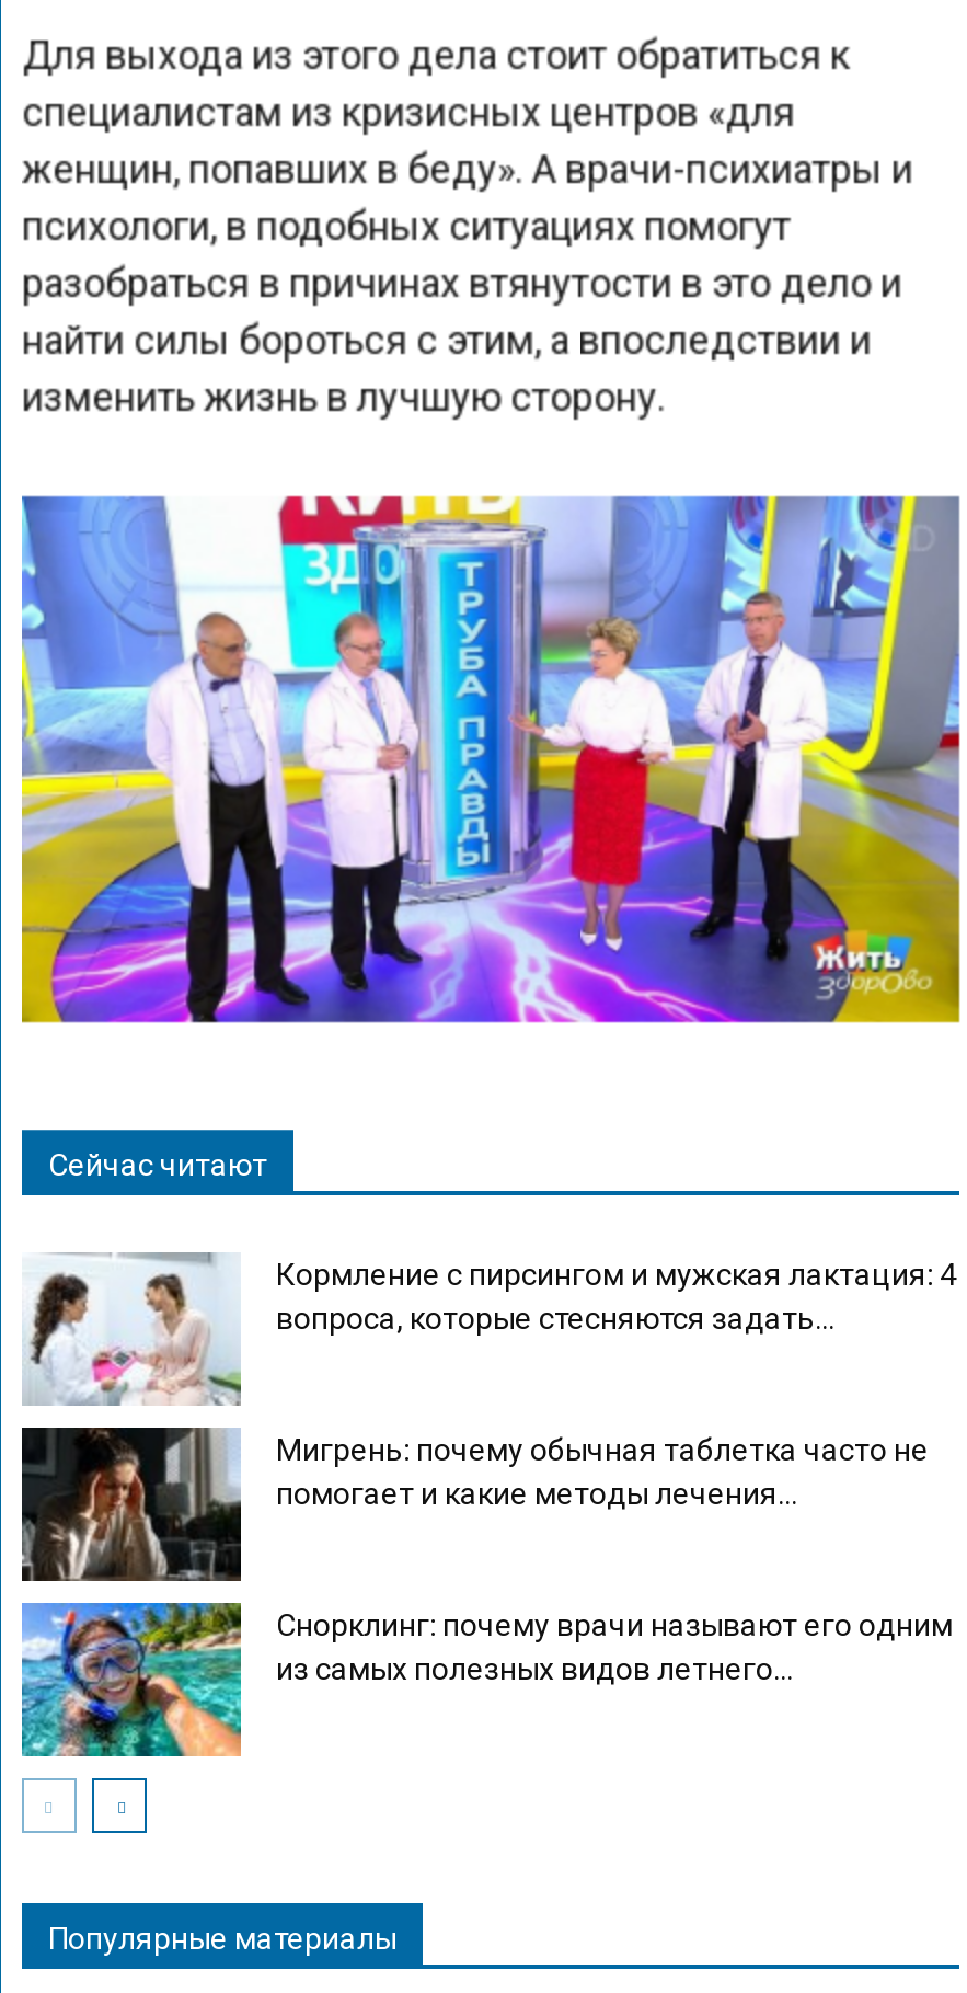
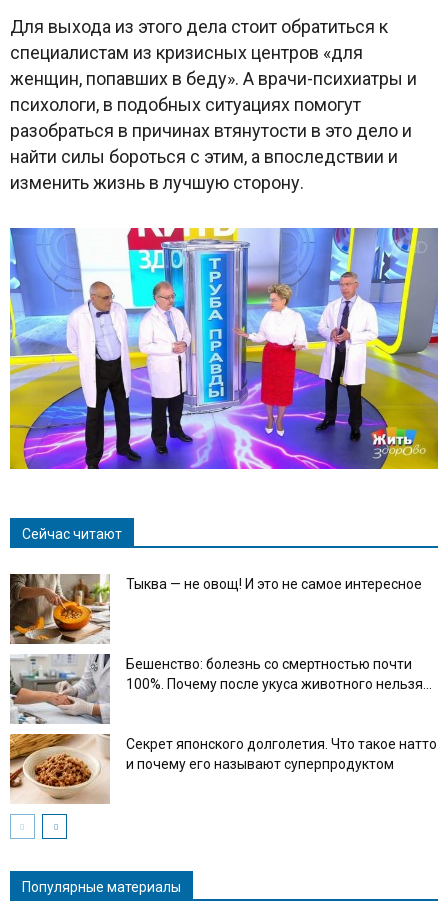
- [image]
- Кормление с пирсингом и мужская лактация: 4
- вопроса, которые стесняются задать...
+ [image]
+ Тыква — не овощ! И это не самое интересное

- [image]
- Мигрень: почему обычная таблетка часто не
- помогает и какие методы лечения...
+ [image]
+ Бешенство: болезнь со смертностью почти
+ 100%. Почему после укуса животного нельзя...

- [image]
- Снорклинг: почему врачи называют его одним
- из самых полезных видов летнего...
+ [image]
+ Секрет японского долголетия. Что такое натто
+ и почему его называют суперпродуктом
